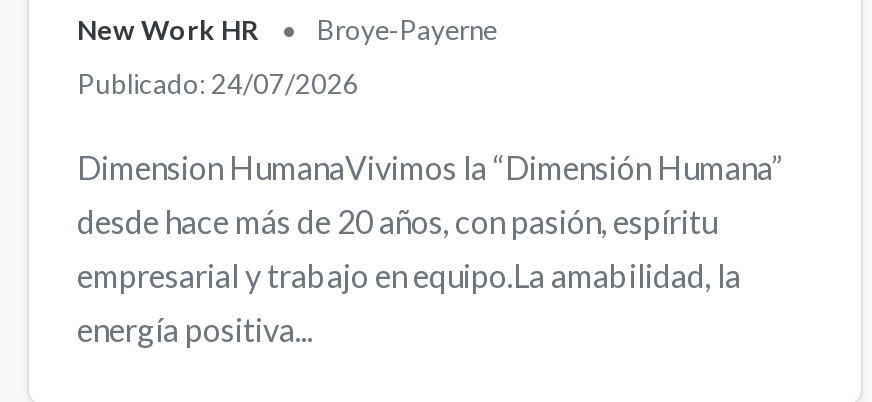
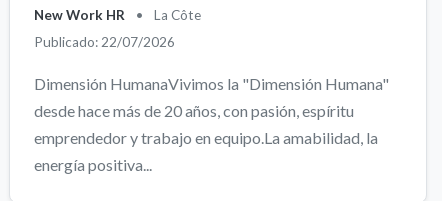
- Broye-Payerne
+ La Côte

- Publicado: 24/07/2026
+ Publicado: 22/07/2026

- Dimension HumanaVivimos la “Dimensión Humana”
+ Dimensión HumanaVivimos la "Dimensión Humana"

- empresarial y trabajo en equipo.La amabilidad, la
+ emprendedor y trabajo en equipo.La amabilidad, la
